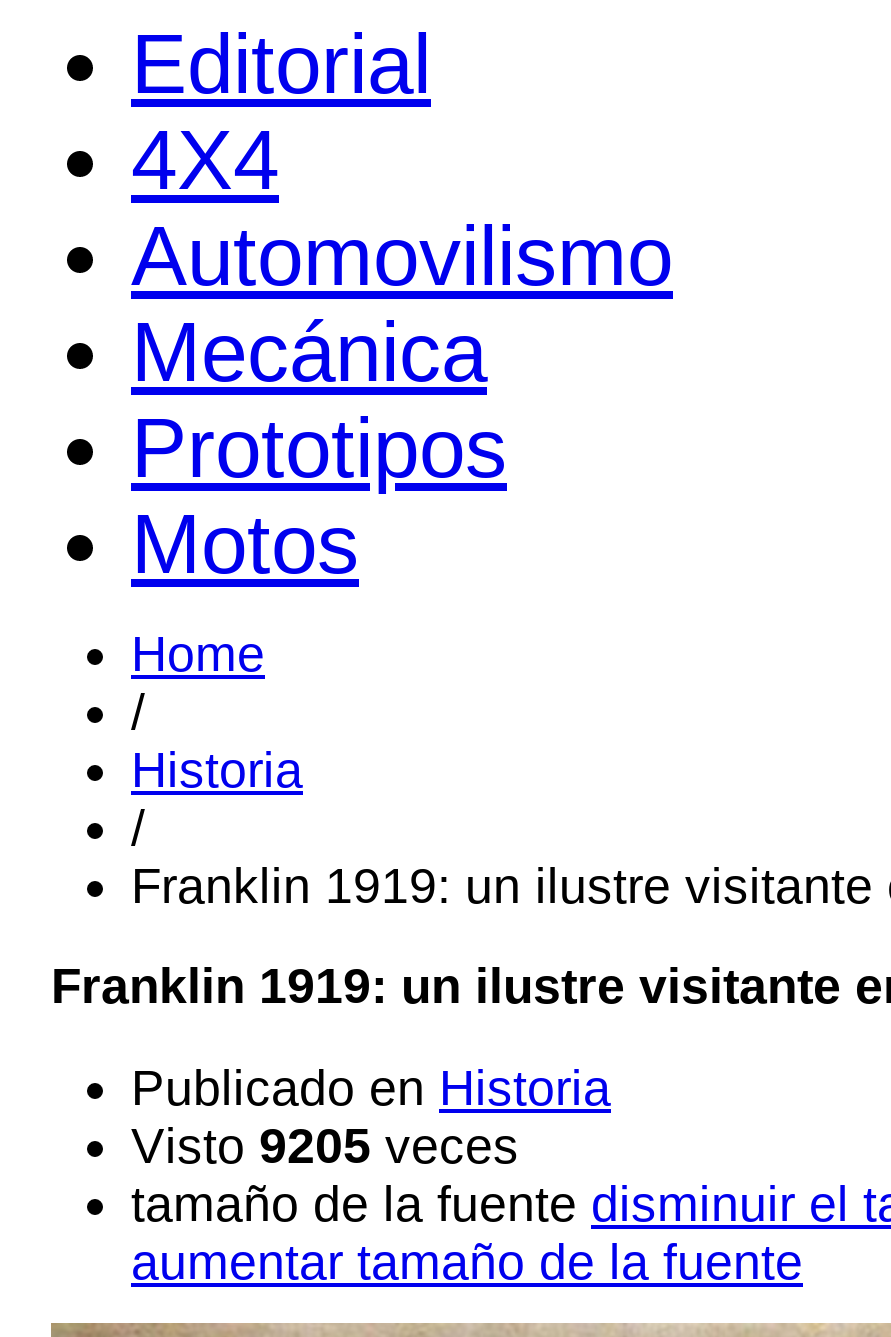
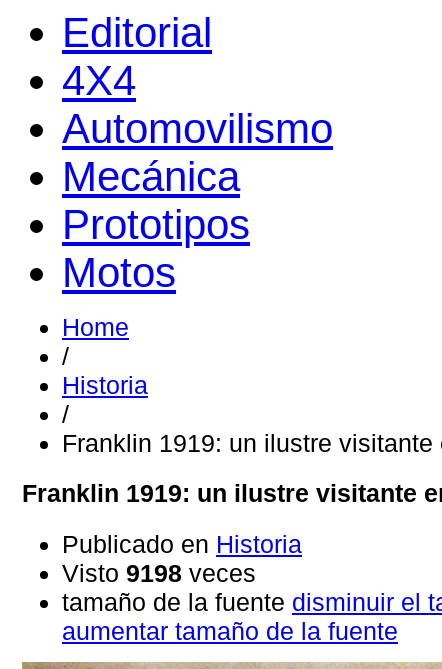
- Visto 9205 veces
+ Visto 9198 veces
